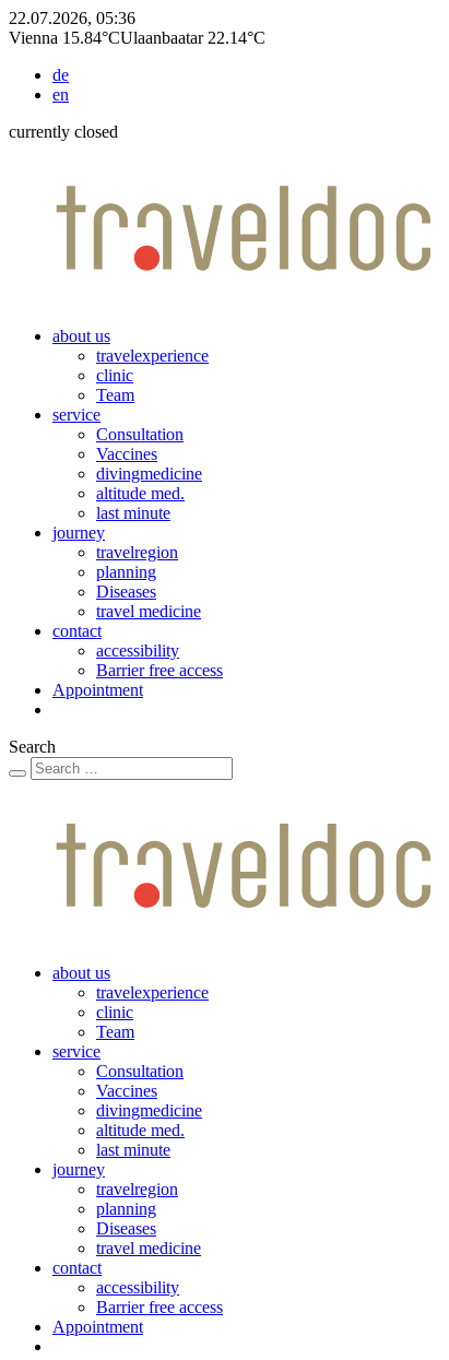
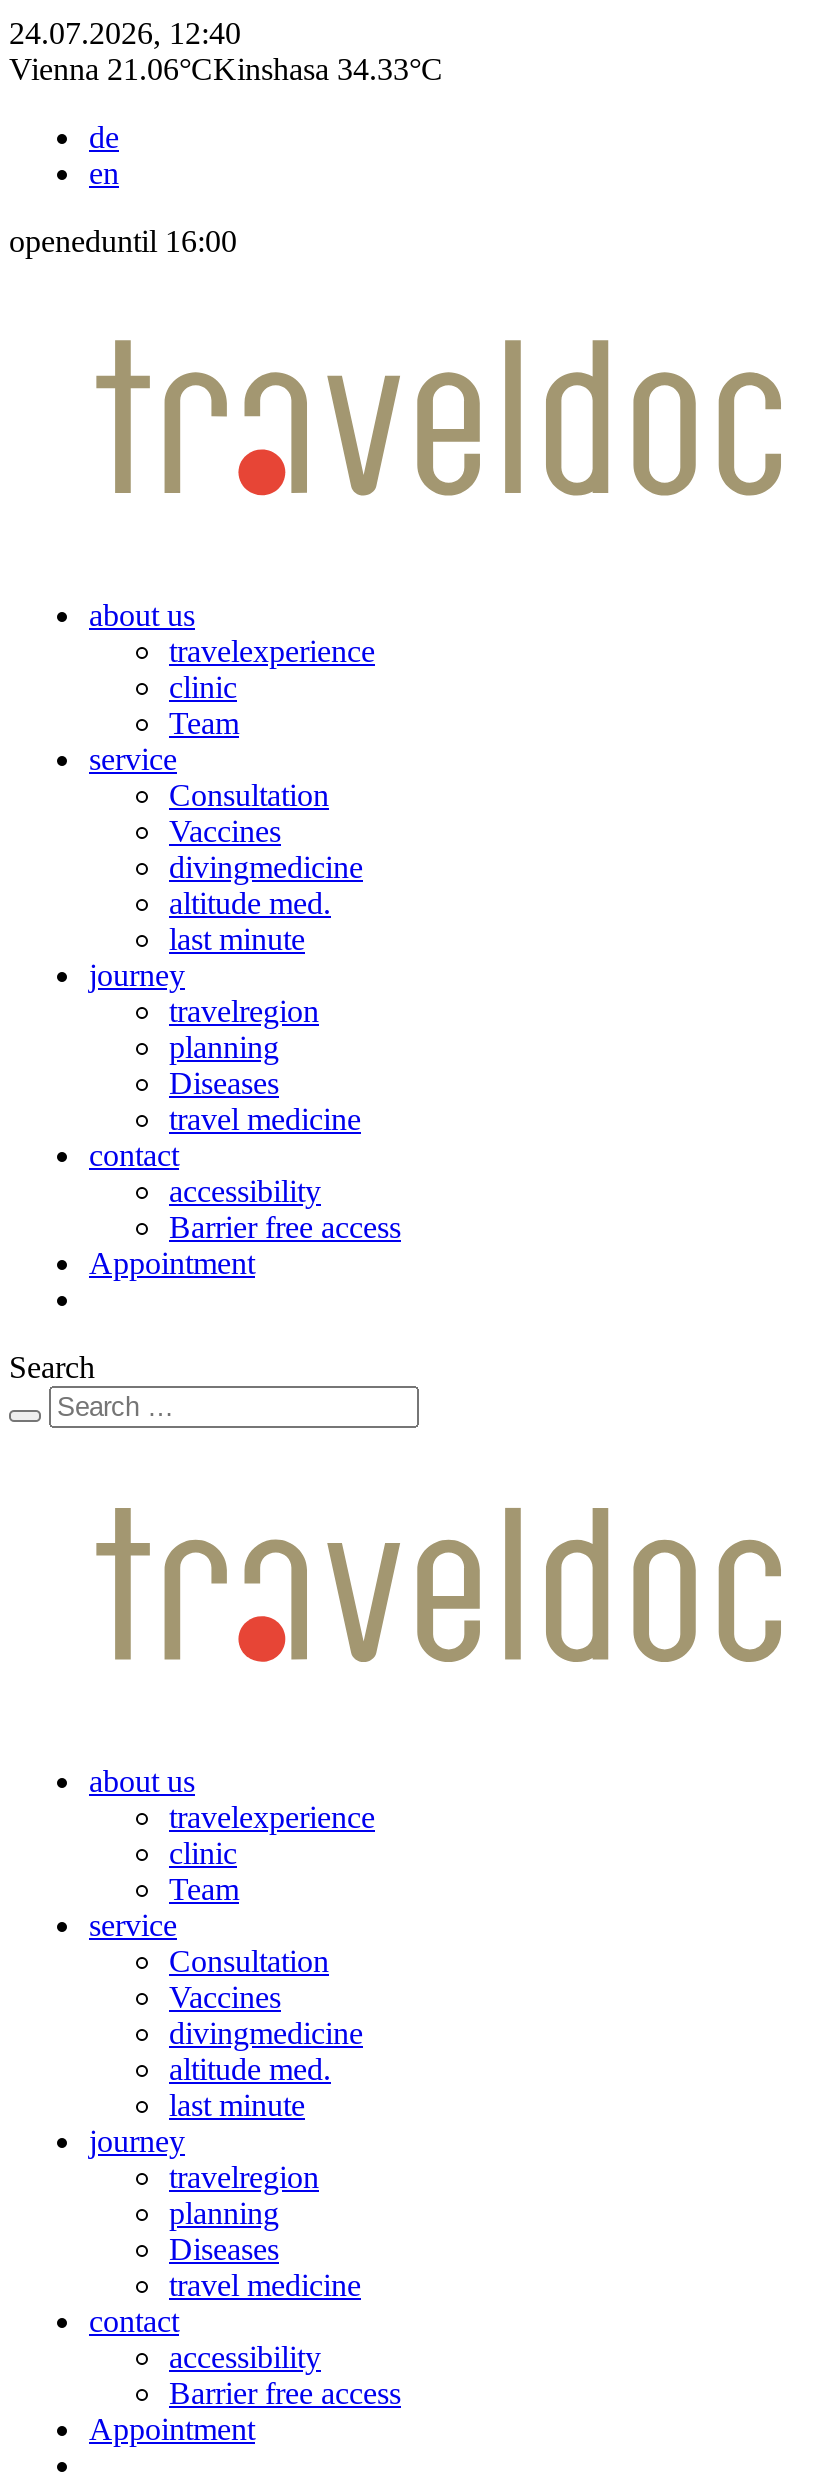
- 22.07.2026, 05:36
+ 24.07.2026, 12:40

- Vienna 15.84°CUlaanbaatar 22.14°C
+ Vienna 21.06°CKinshasa 34.33°C

- currently closed
+ openeduntil 16:00
